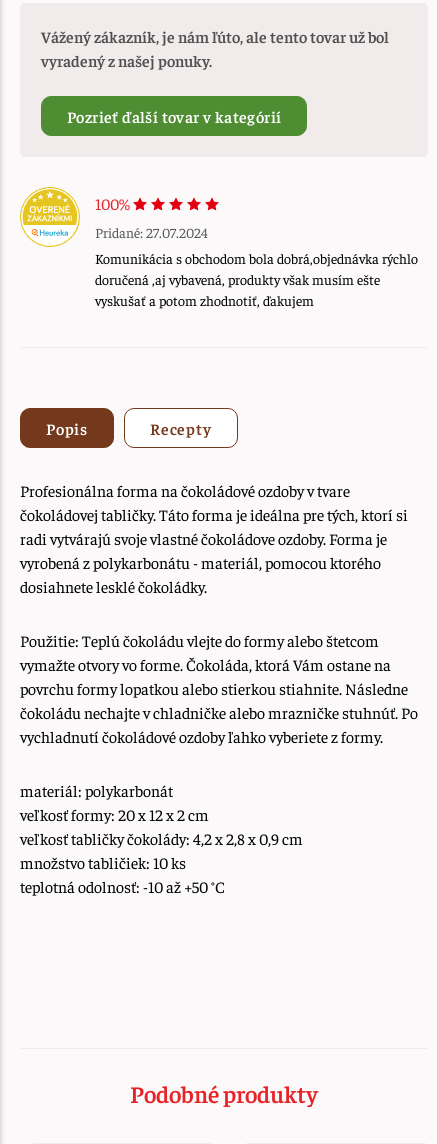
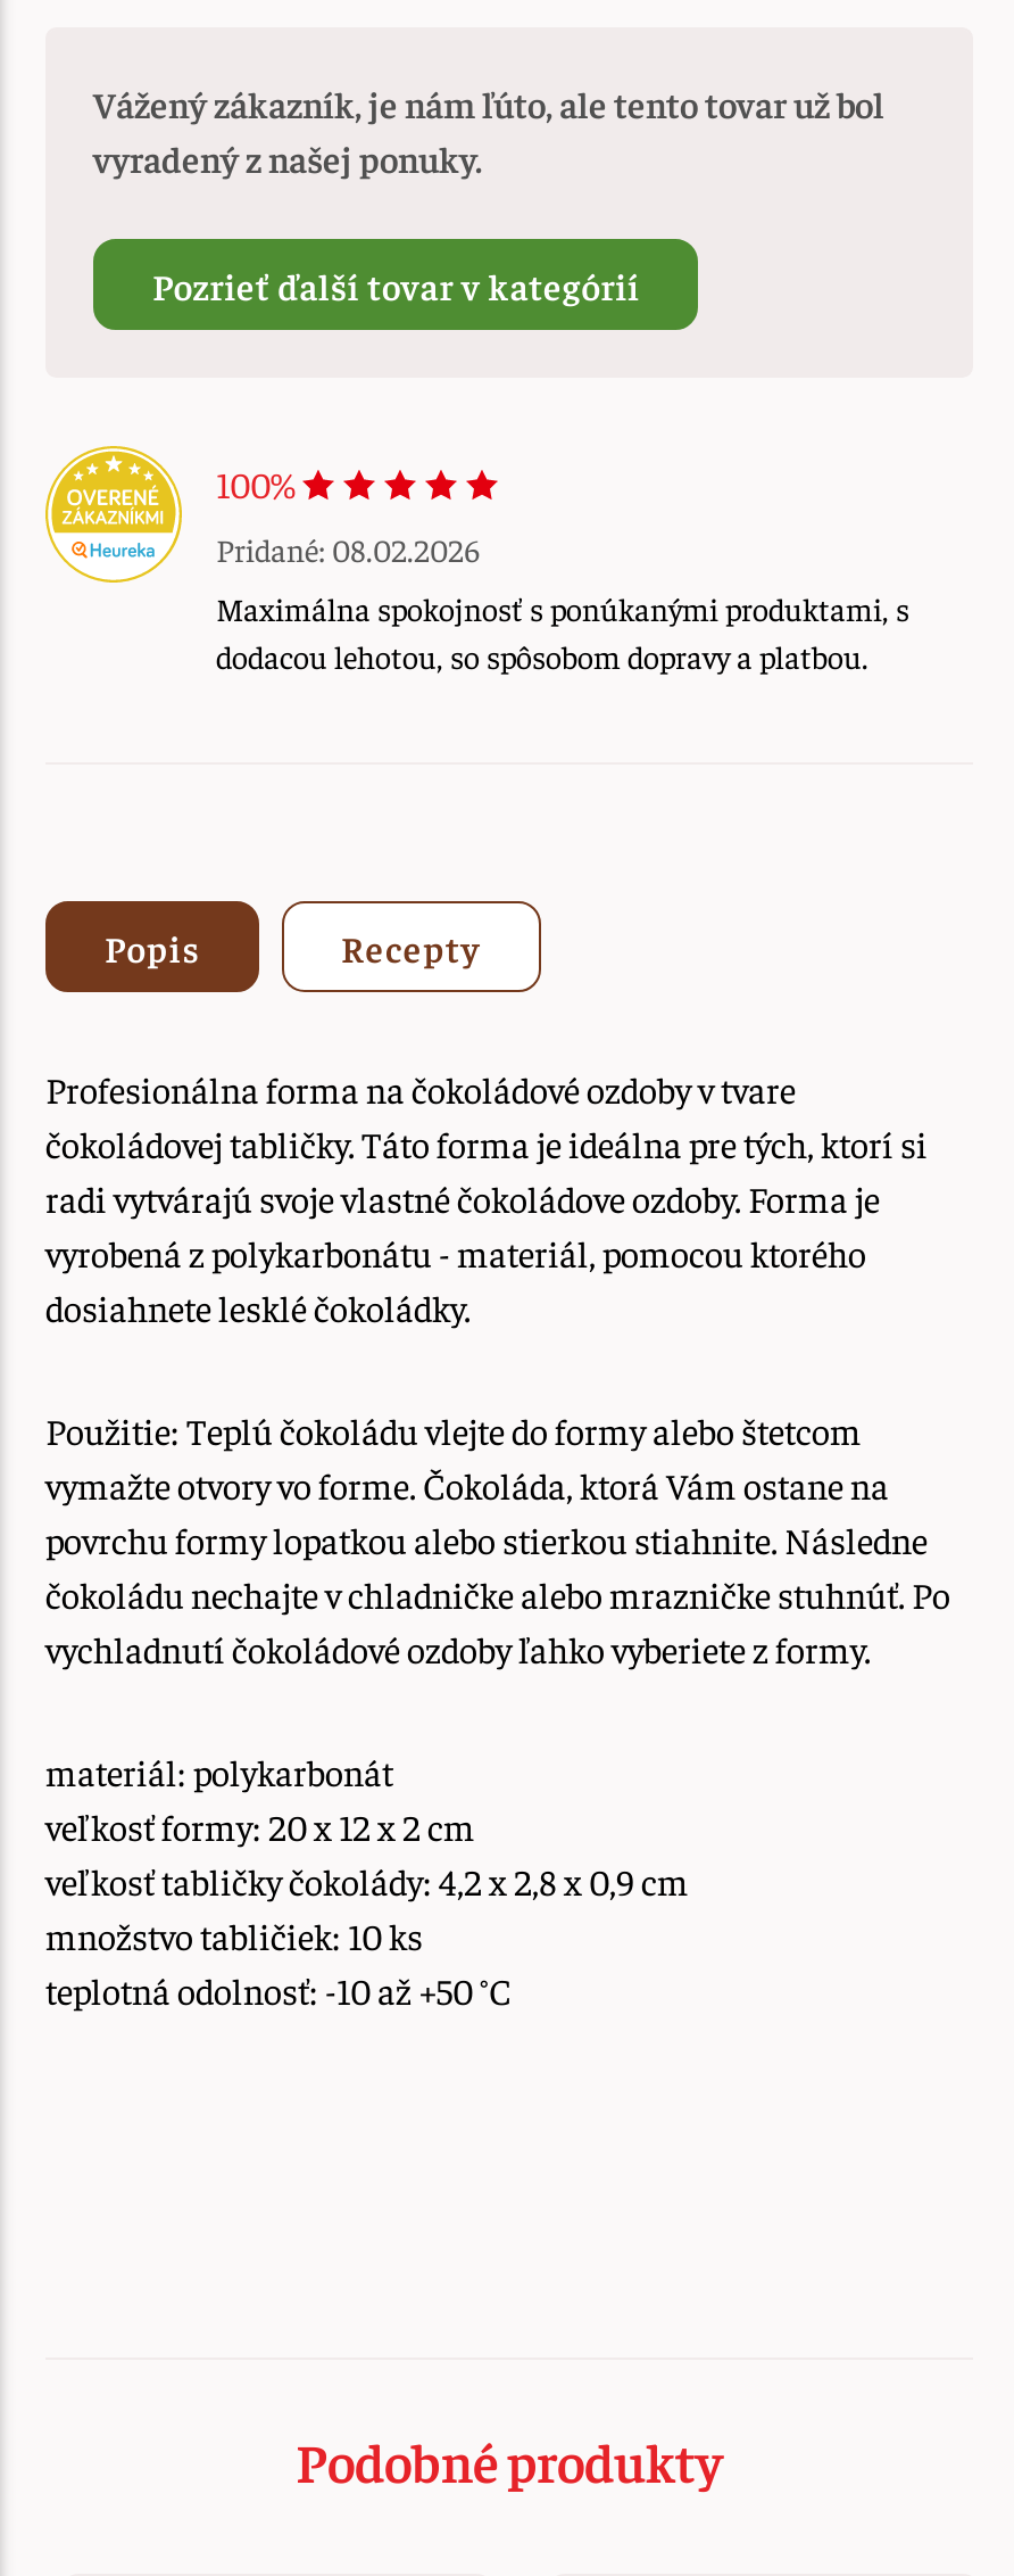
- Pridané: 27.07.2024
- Komunikácia s obchodom bola dobrá,objednávka rýchlo
- doručená ,aj vybavená, produkty však musím ešte
- vyskušať a potom zhodnotiť, ďakujem
+ Pridané: 08.02.2026
+ Maximálna spokojnosť s ponúkanými produktami, s
+ dodacou lehotou, so spôsobom dopravy a platbou.
